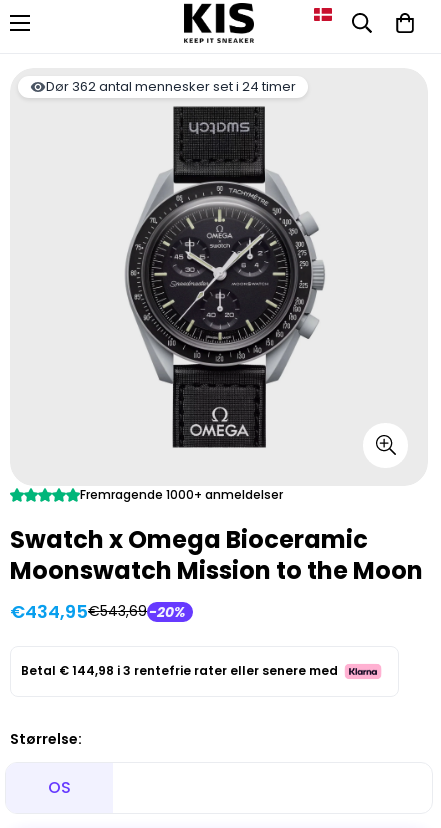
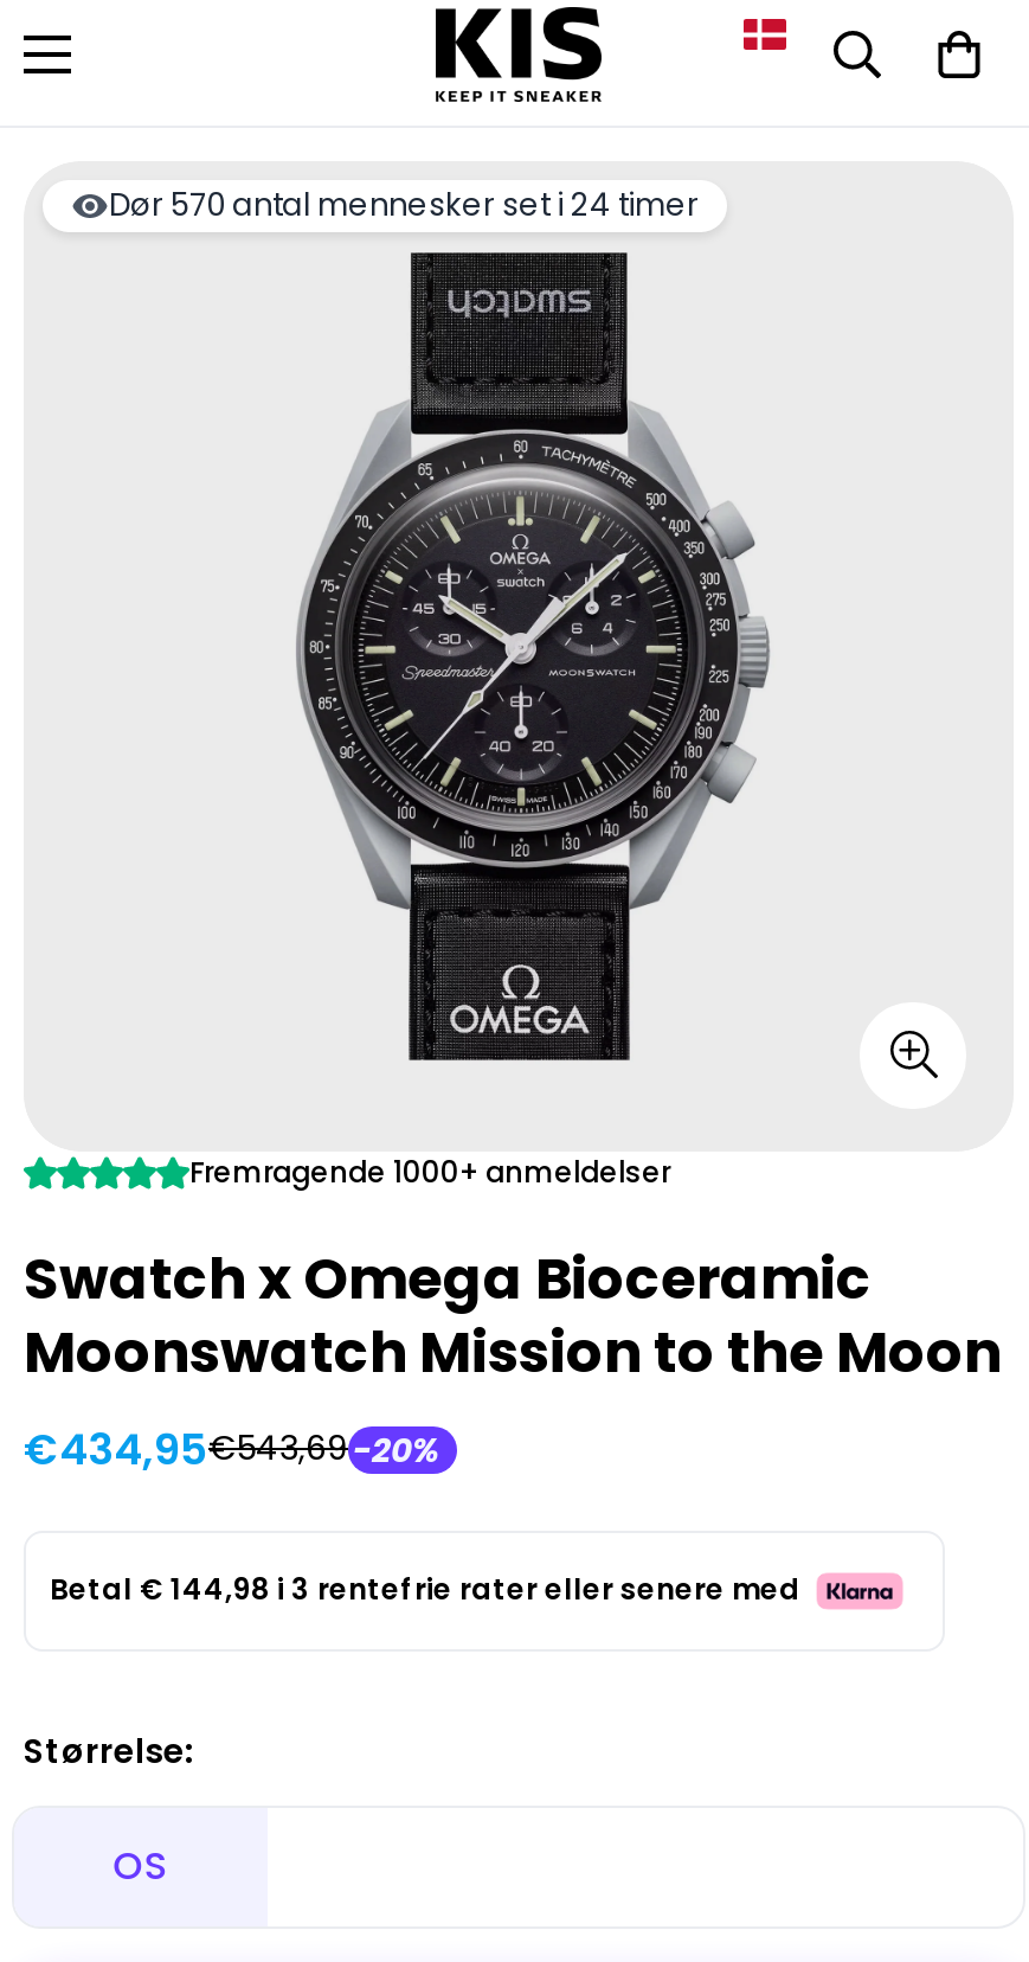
- Dør 362 antal mennesker set i 24 timer
+ Dør 570 antal mennesker set i 24 timer
